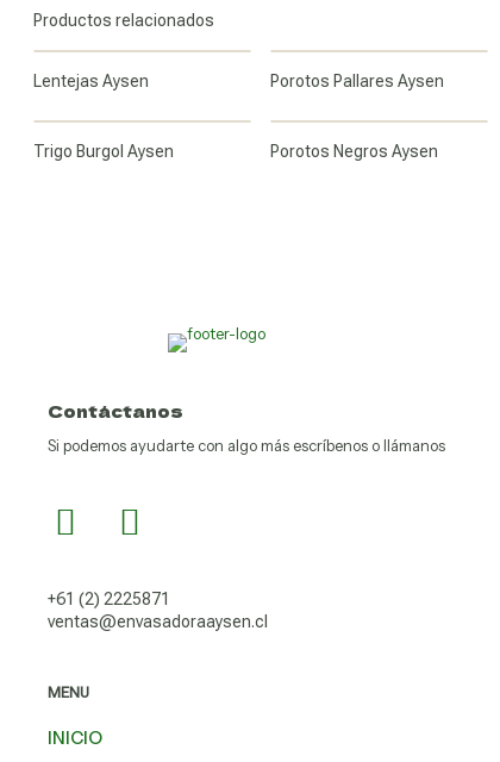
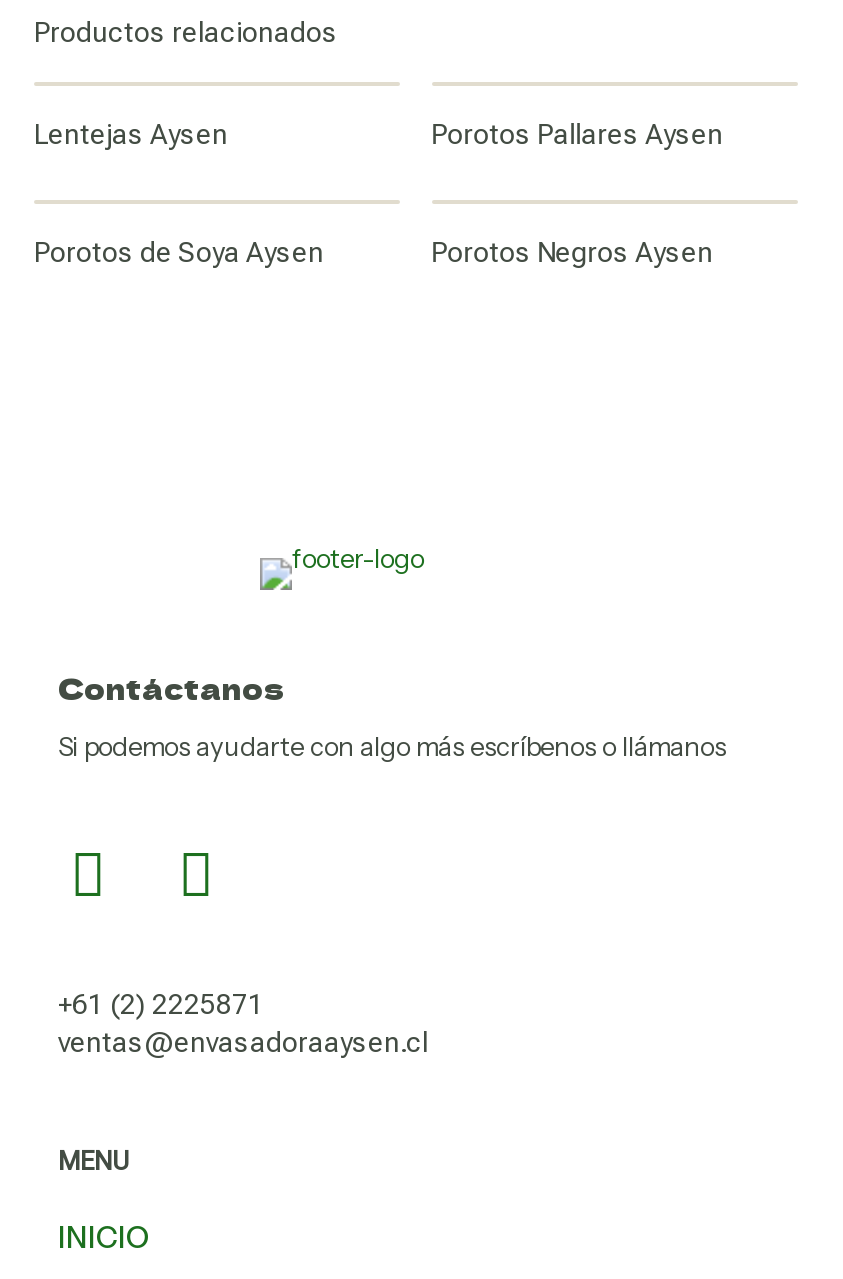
- Trigo Burgol Aysen
+ Porotos de Soya Aysen
